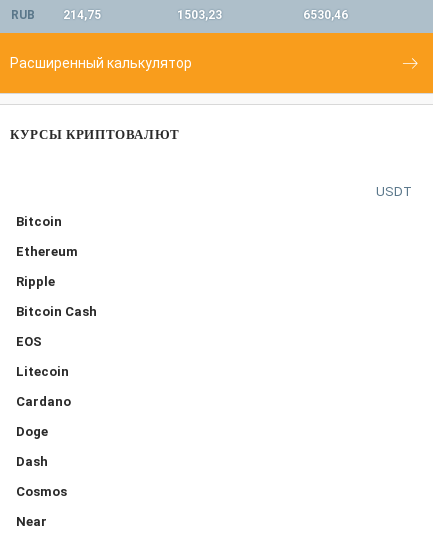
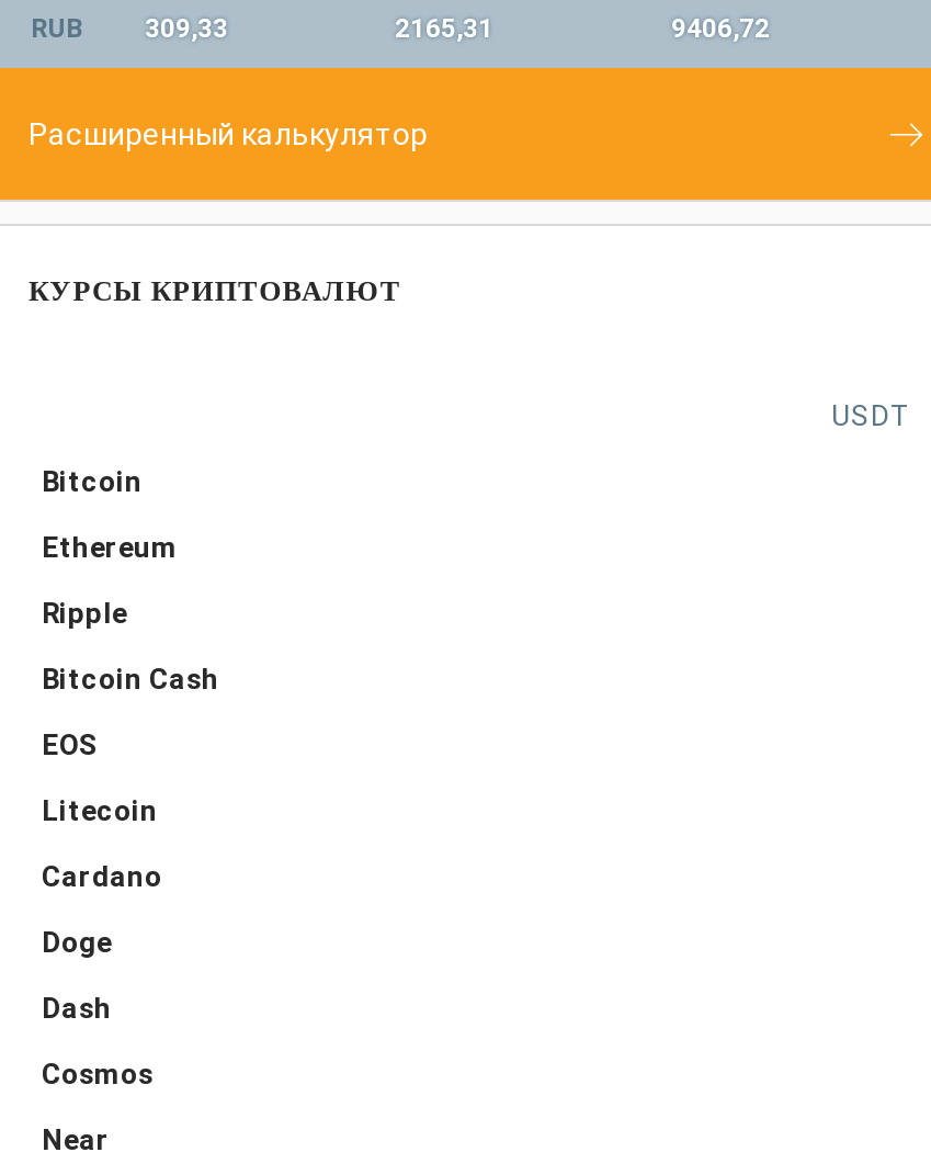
- RUB 214,75
+ RUB 309,33

- 1503,23
+ 2165,31

- 6530,46
+ 9406,72
